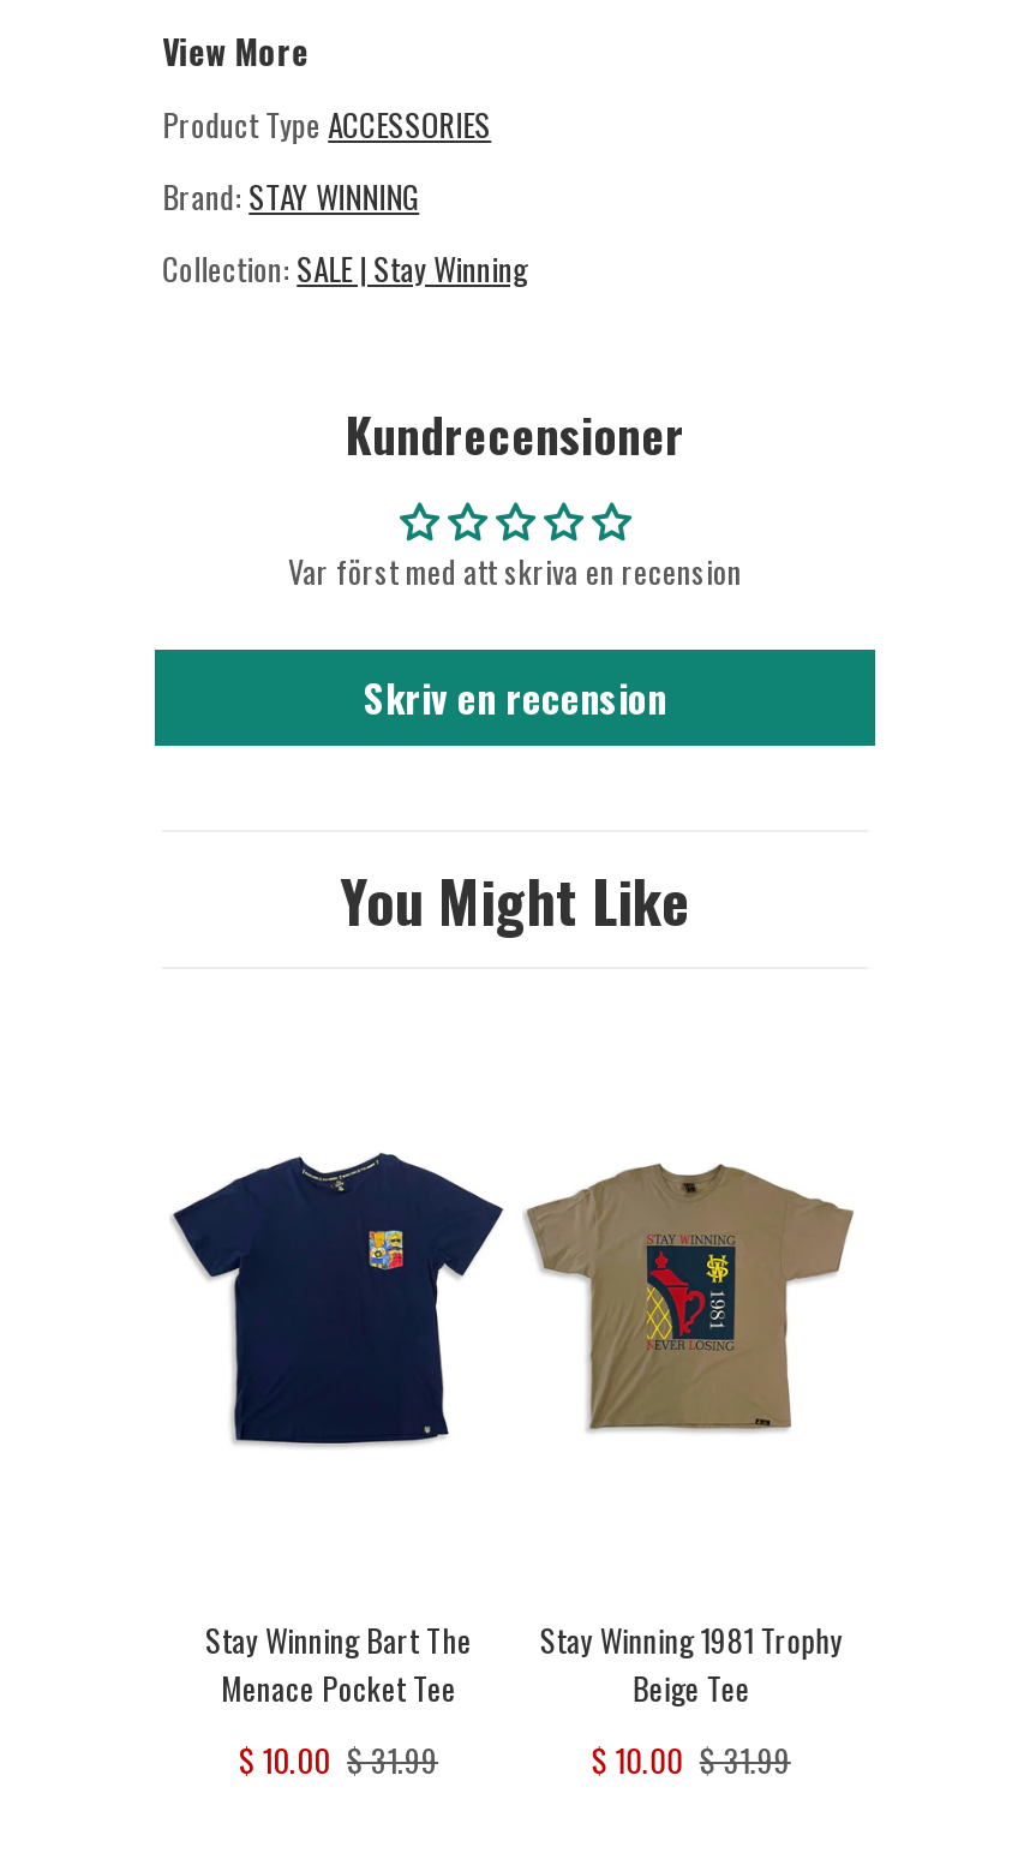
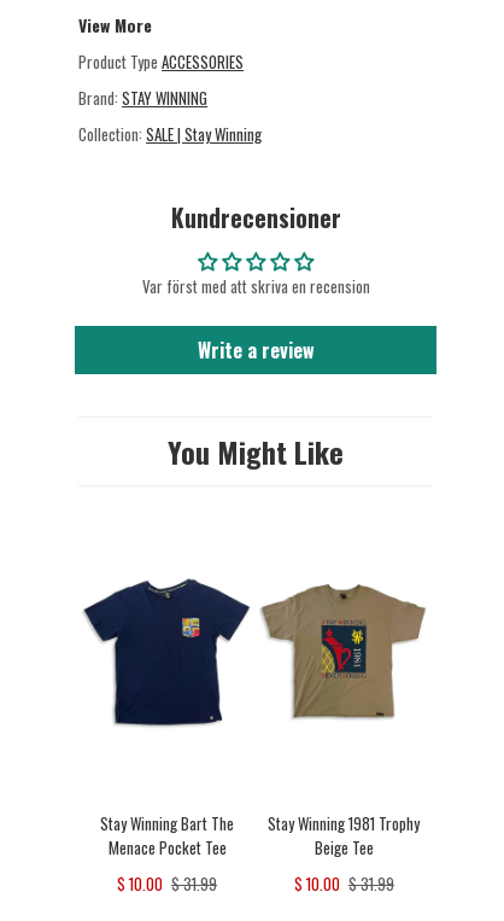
- Skriv en recension
+ Write a review
